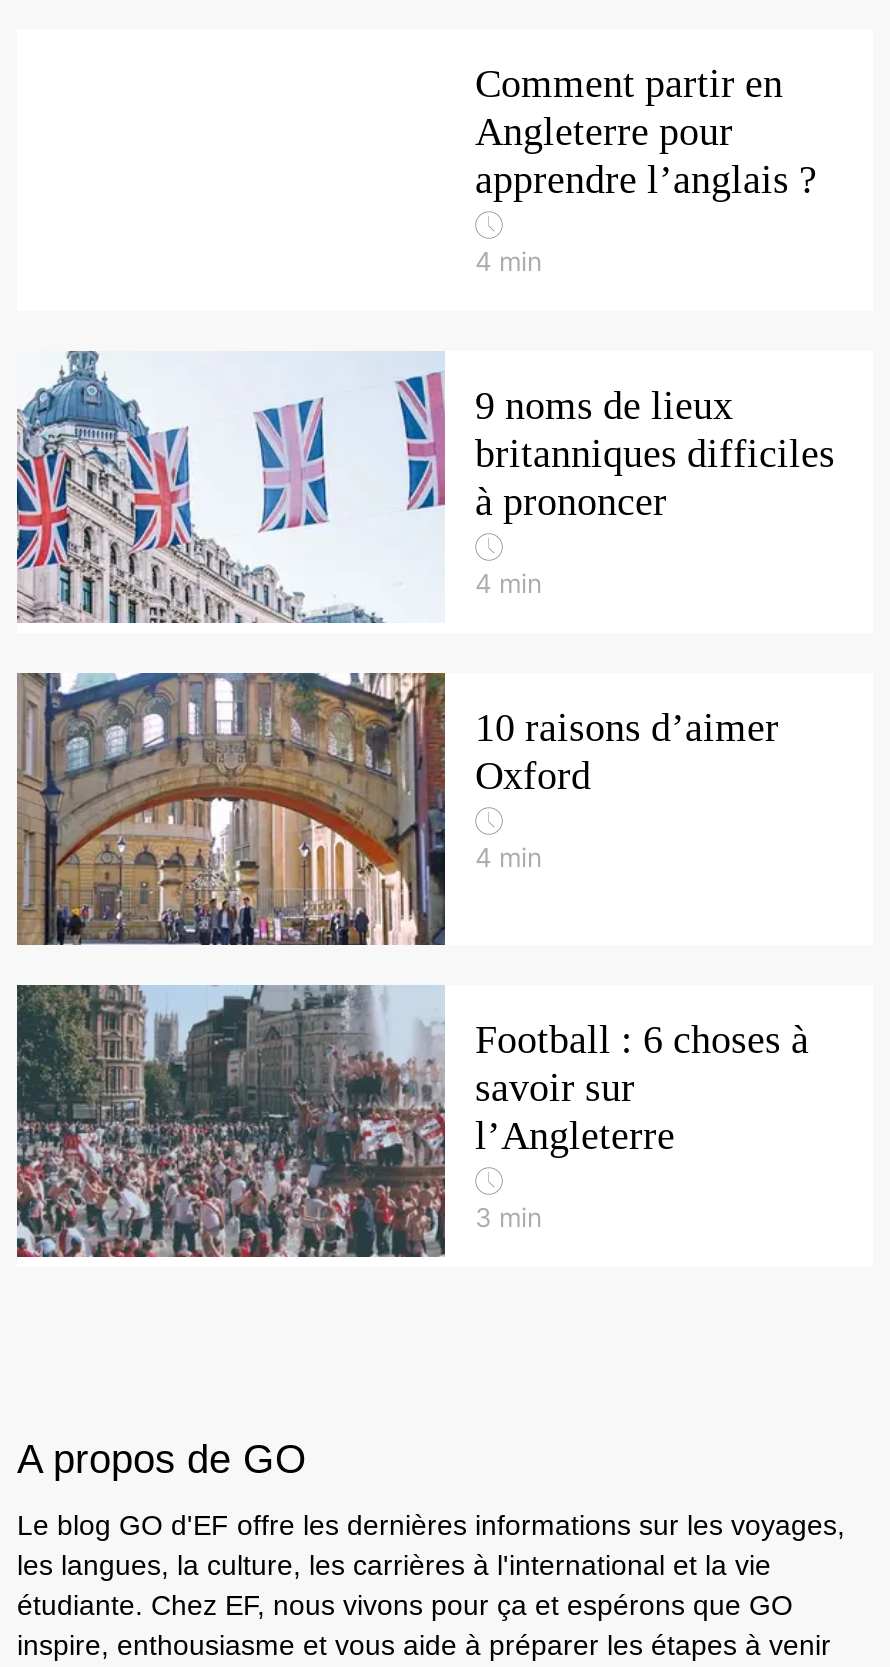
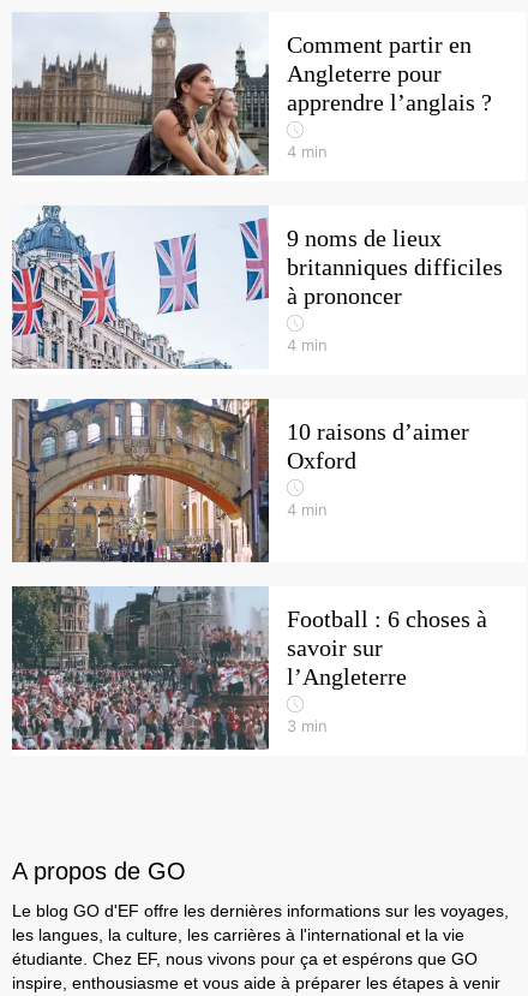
+ [image]
